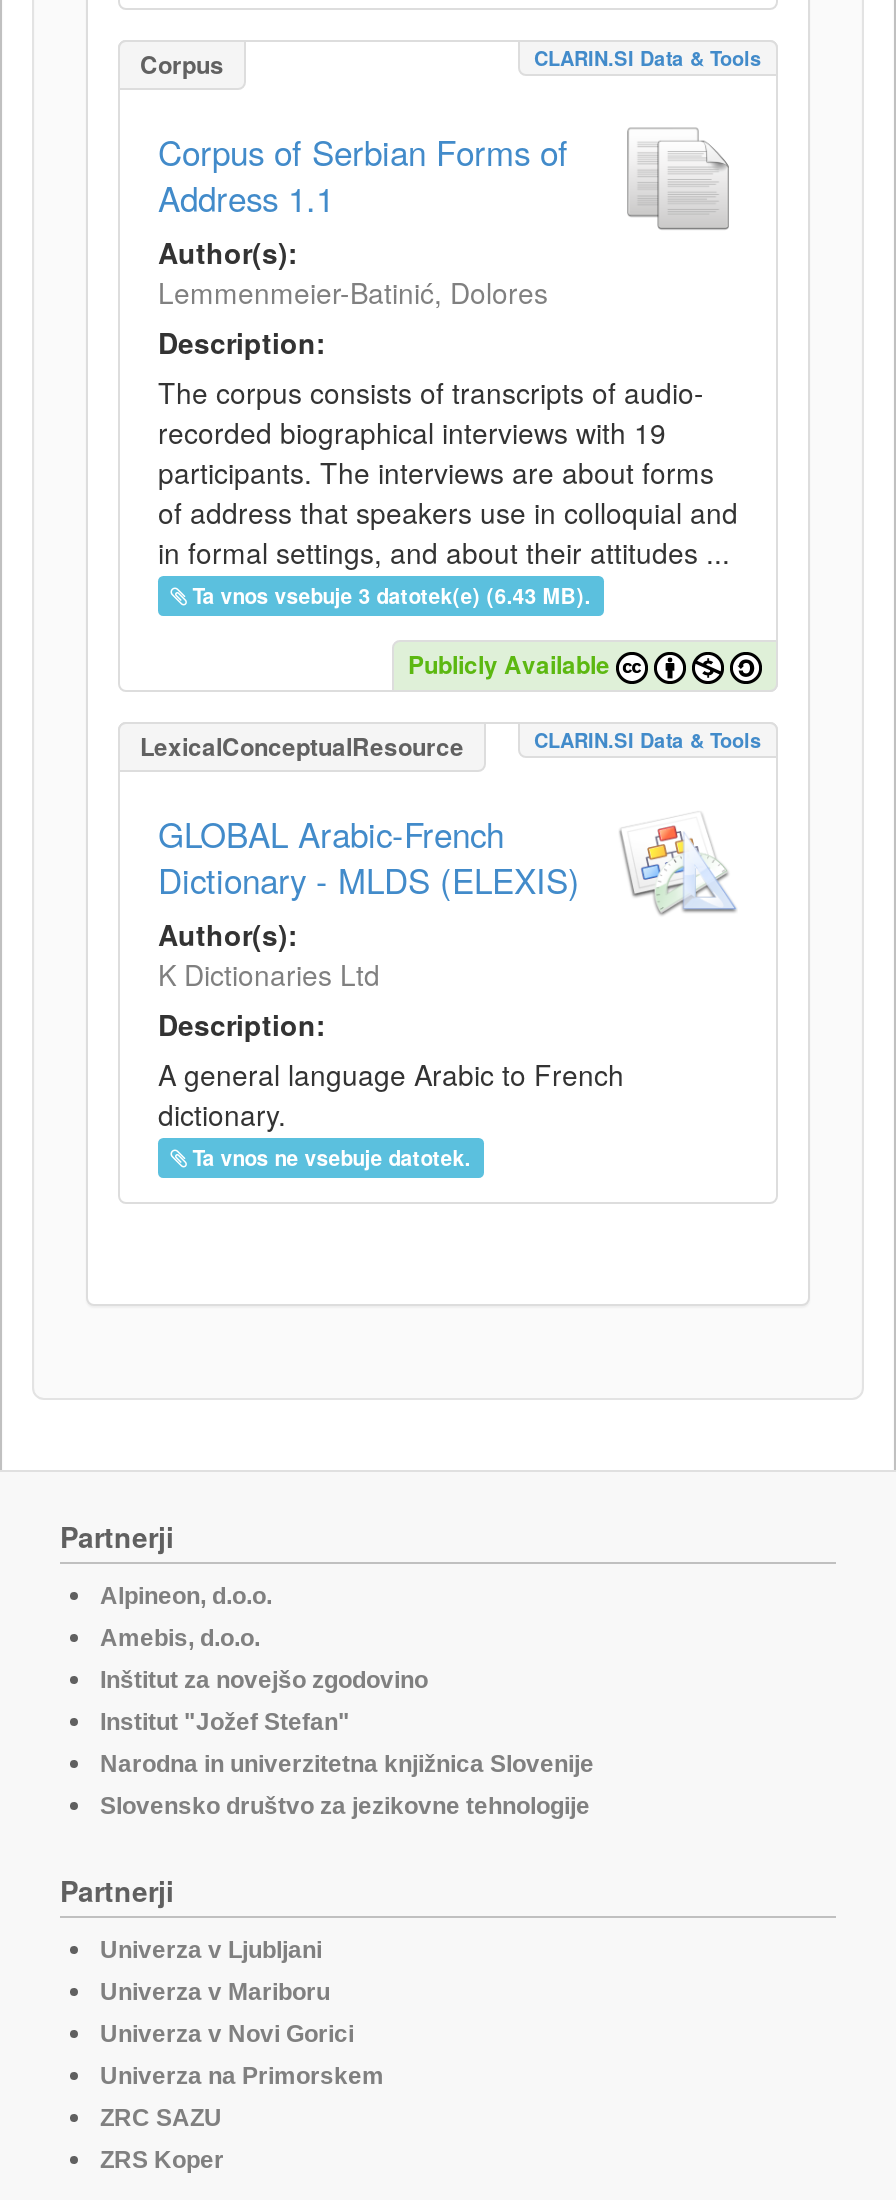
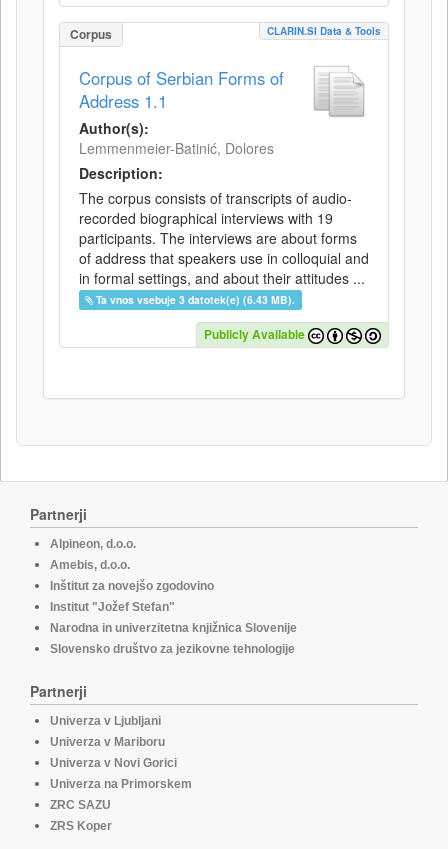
- [image]
- LexicalConceptualResource
- CLARIN.SI Data & Tools
- GLOBAL Arabic-French
- Dictionary - MLDS (ELEXIS)
- Author(s):
- K Dictionaries Ltd
- Description:
- A general language Arabic to French
- dictionary.
- Ta vnos ne vsebuje datotek.
